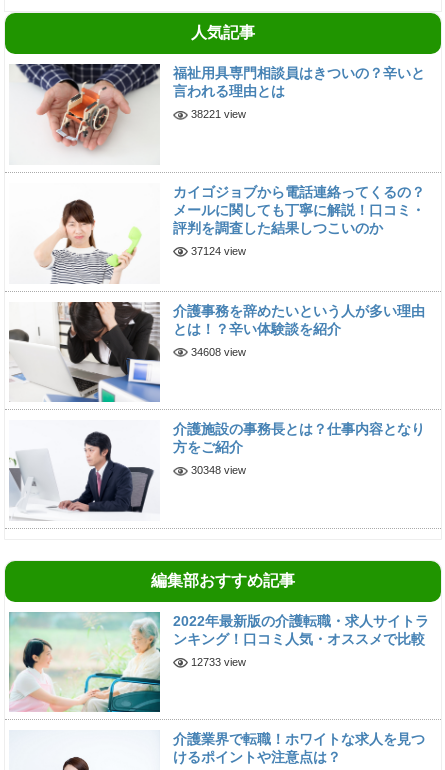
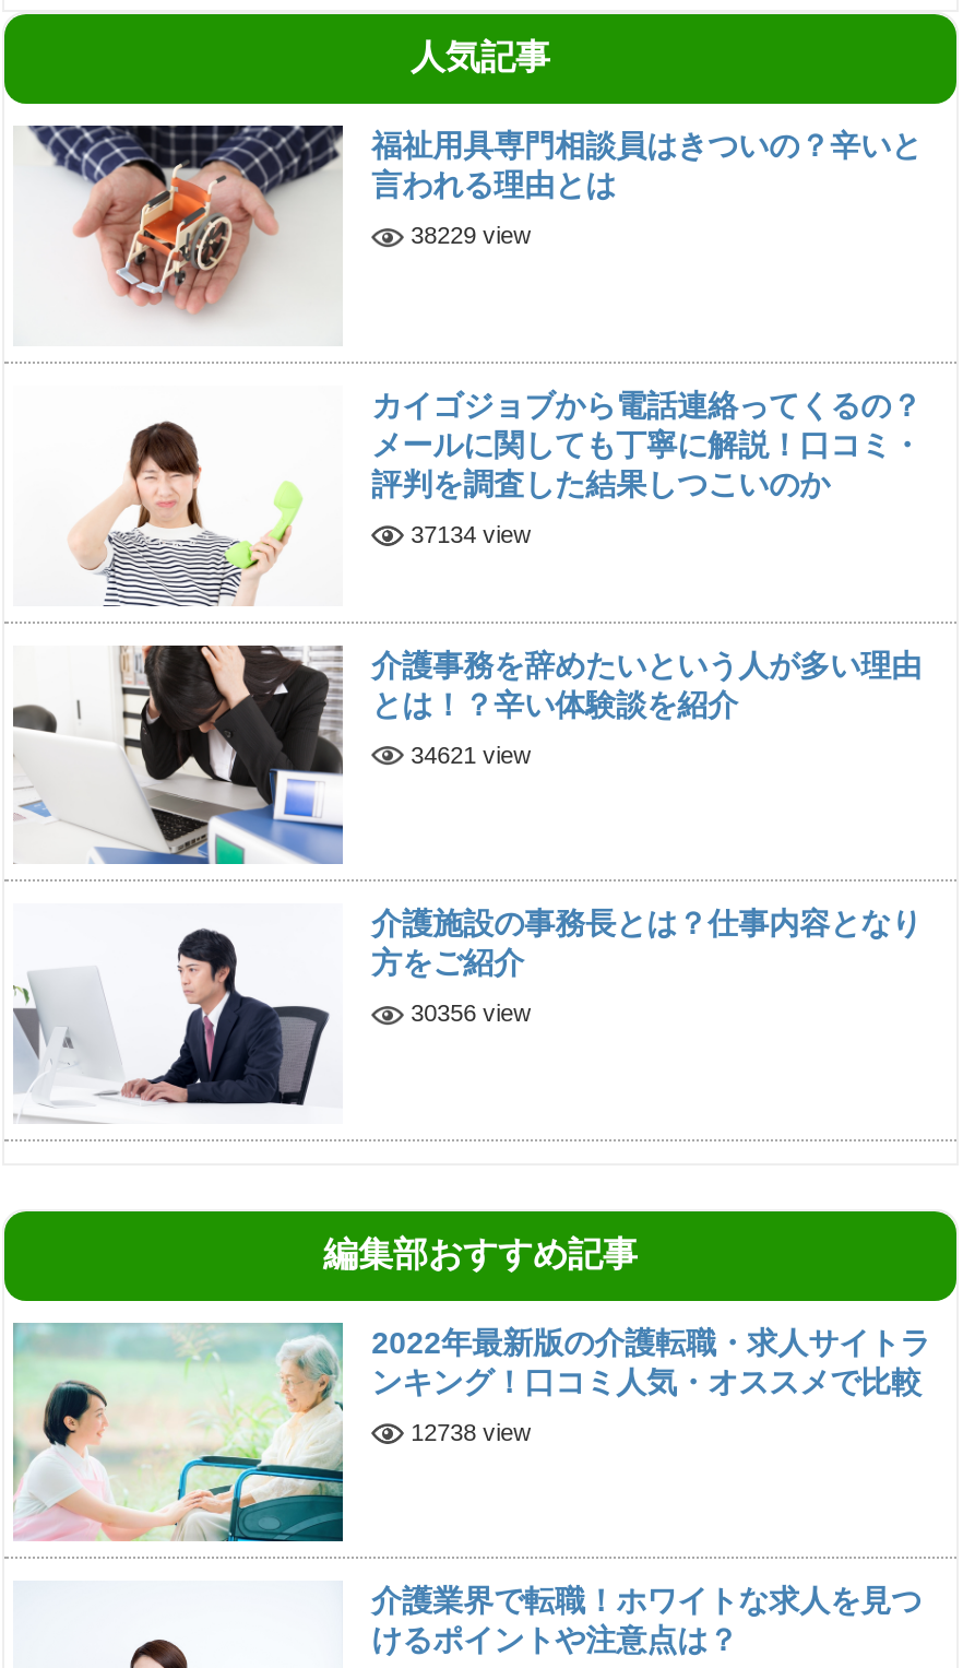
- 38221 view
+ 38229 view

- 37124 view
+ 37134 view

- 34608 view
+ 34621 view

- 30348 view
+ 30356 view

- 12733 view
+ 12738 view
